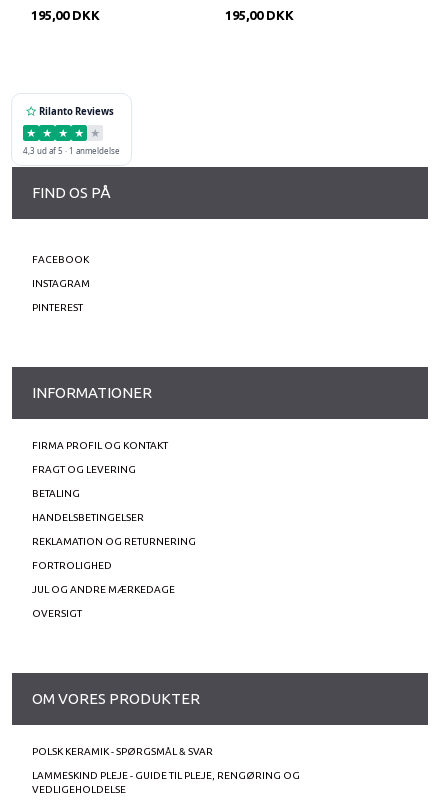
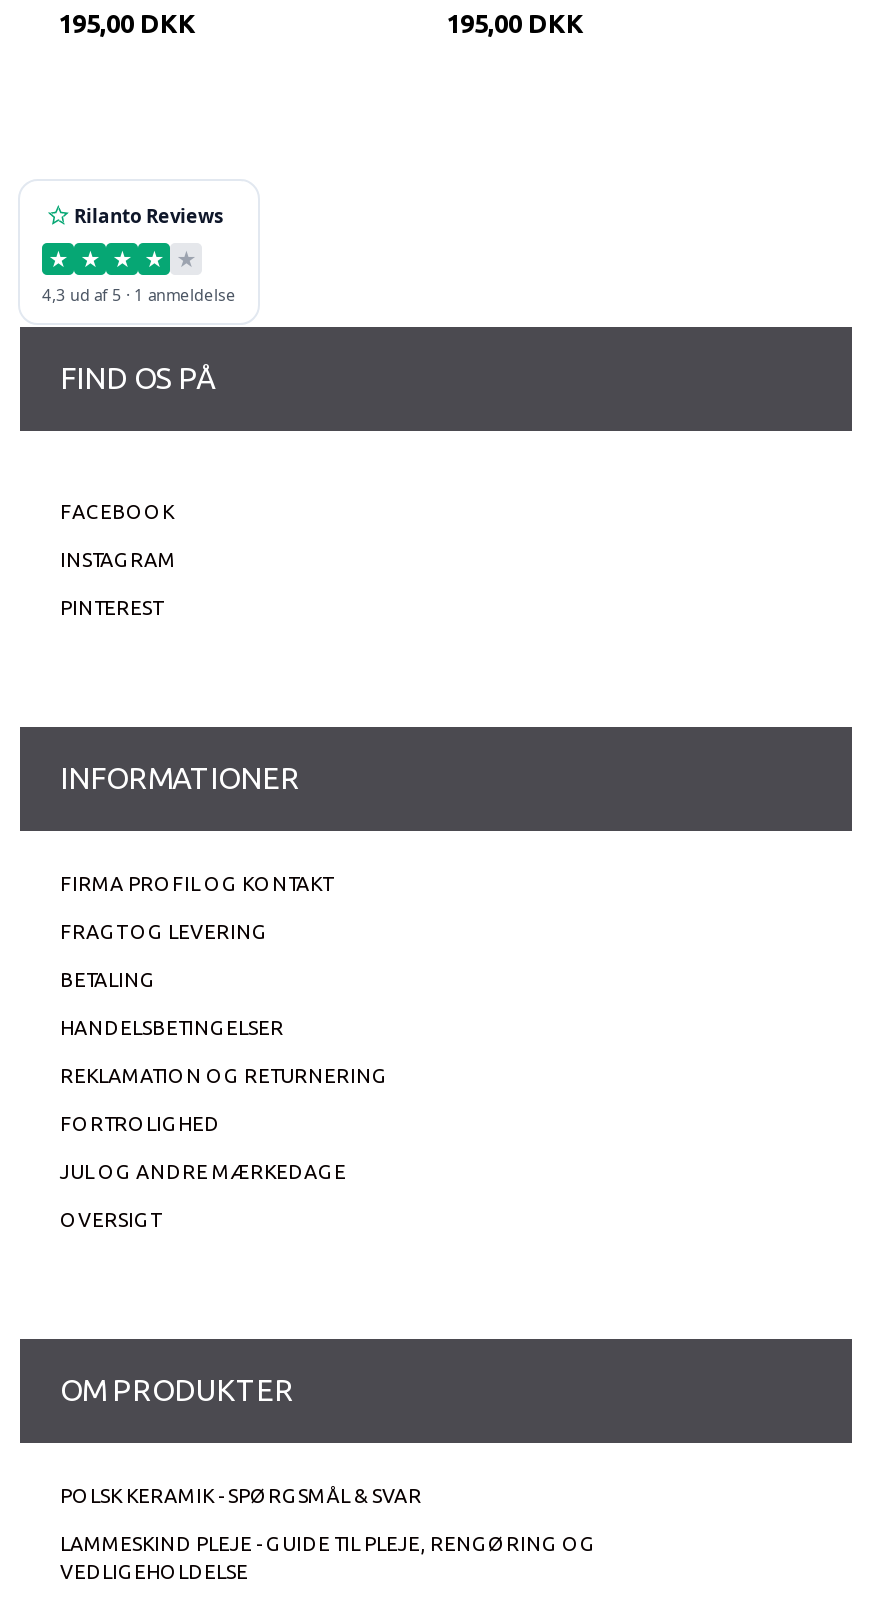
- OM VORES PRODUKTER
+ OM PRODUKTER
